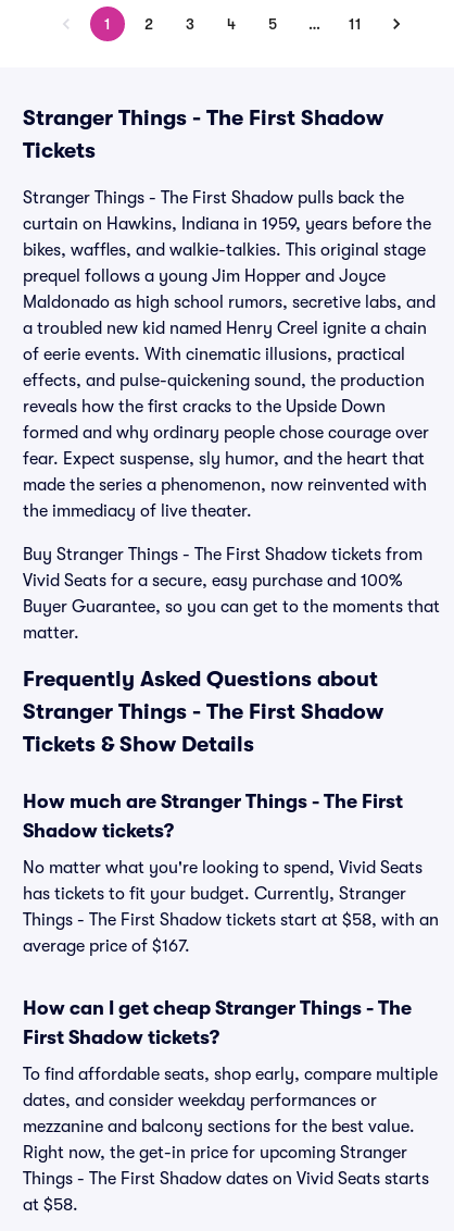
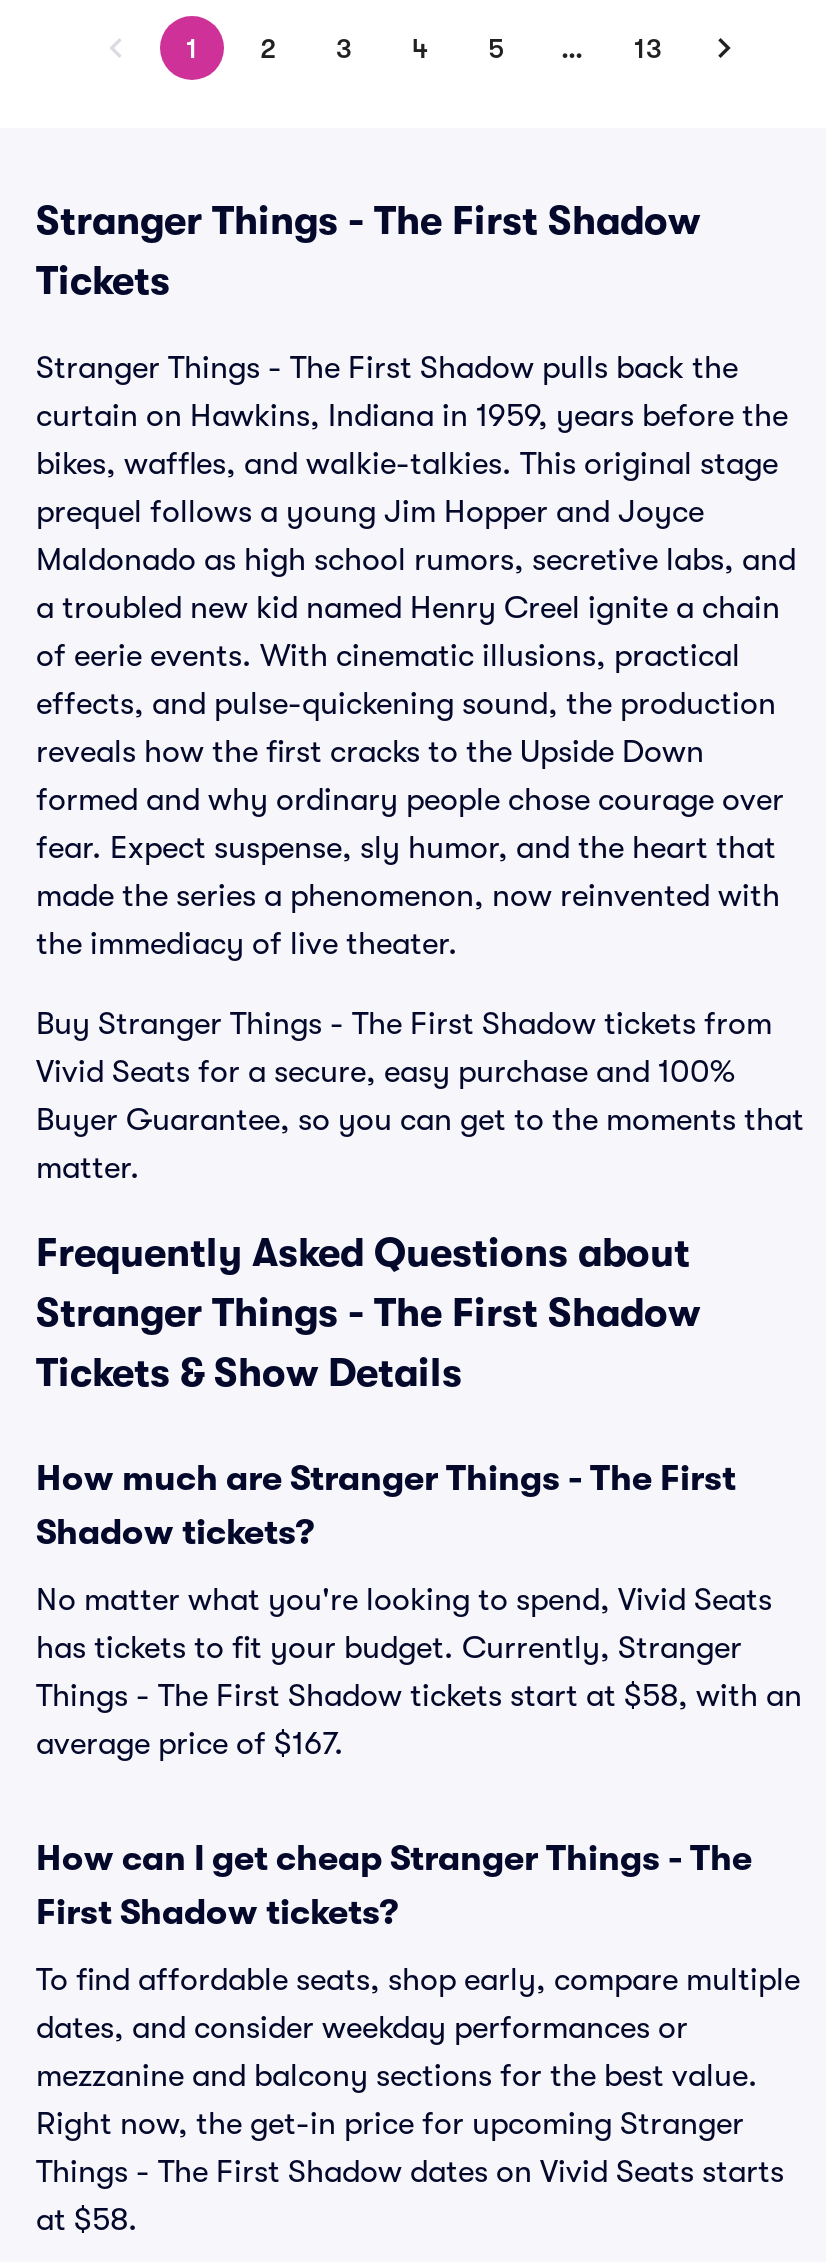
- 11
+ 13
